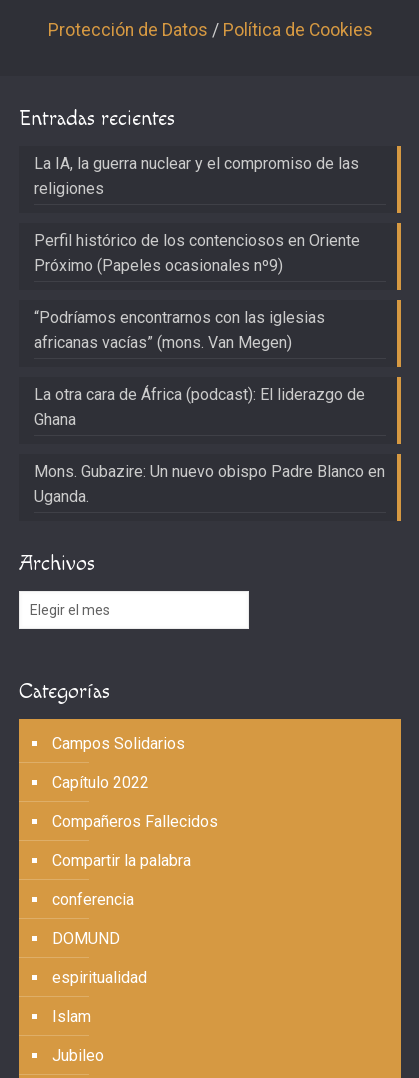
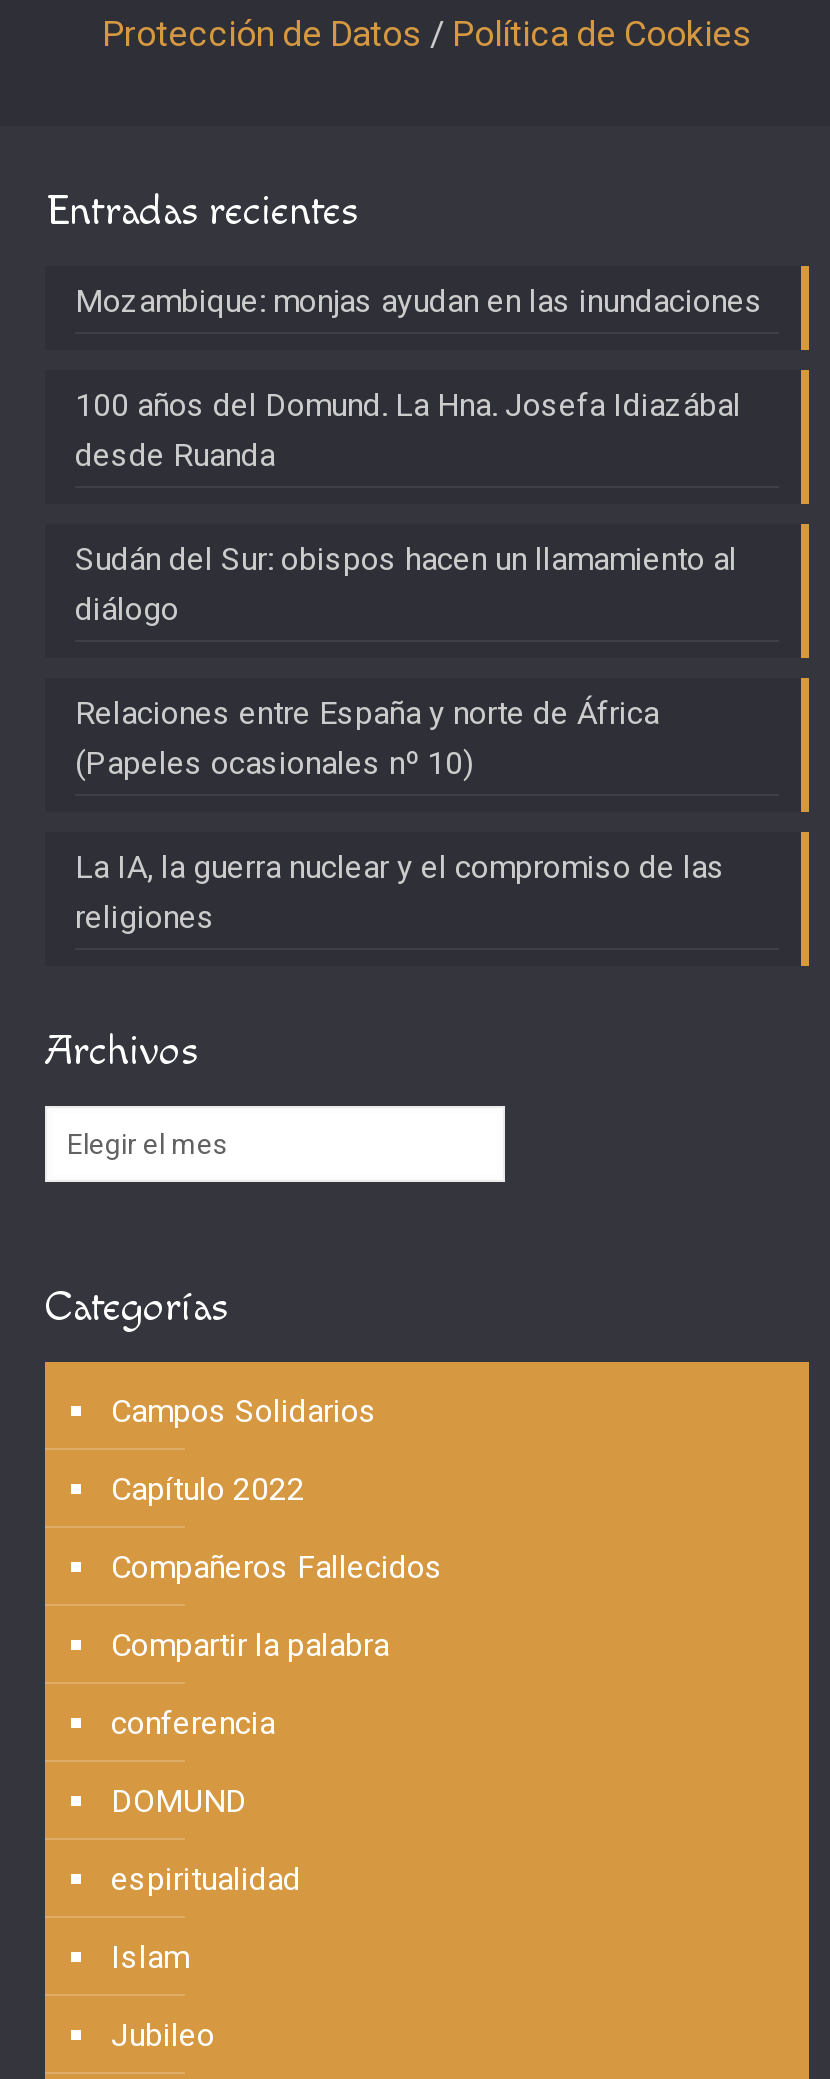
+ Mozambique: monjas ayudan en las inundaciones
+ 100 años del Domund. La Hna. Josefa Idiazábal
+ desde Ruanda
+ Sudán del Sur: obispos hacen un llamamiento al
+ diálogo
+ Relaciones entre España y norte de África
+ (Papeles ocasionales nº 10)

moved down: La IA, la guerra nuclear y el compromiso de las | religiones

- Perfil histórico de los contenciosos en Oriente
- Próximo (Papeles ocasionales nº9)
- “Podríamos encontrarnos con las iglesias
- africanas vacías” (mons. Van Megen)
- La otra cara de África (podcast): El liderazgo de
- Ghana
- Mons. Gubazire: Un nuevo obispo Padre Blanco en
- Uganda.
